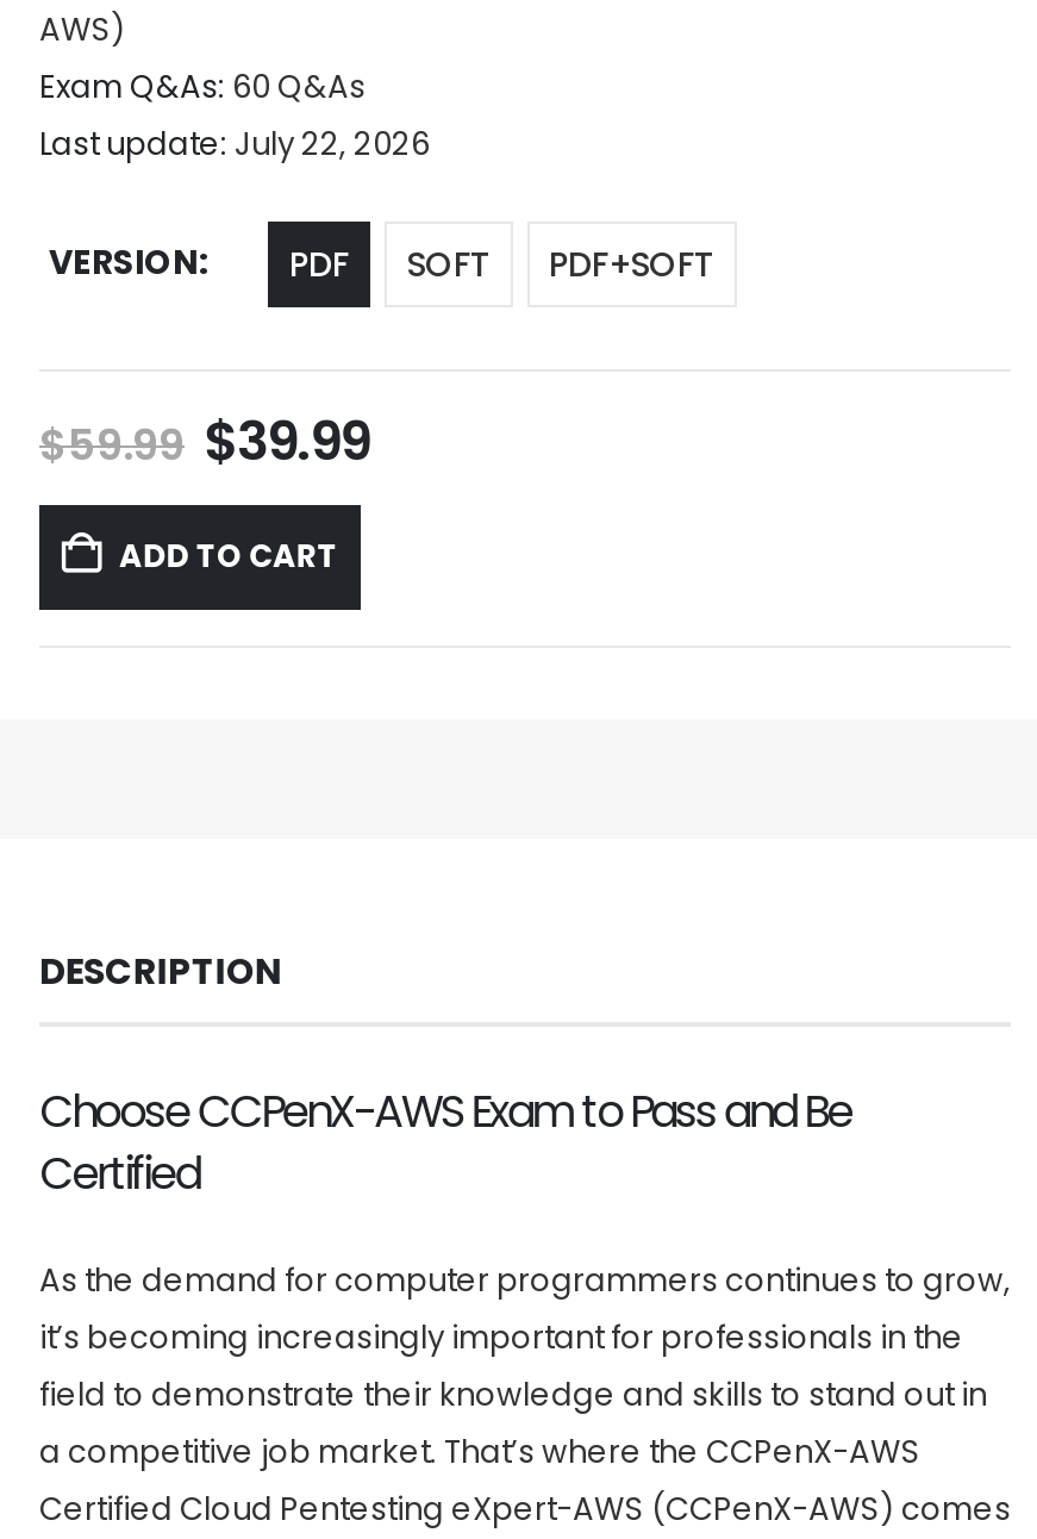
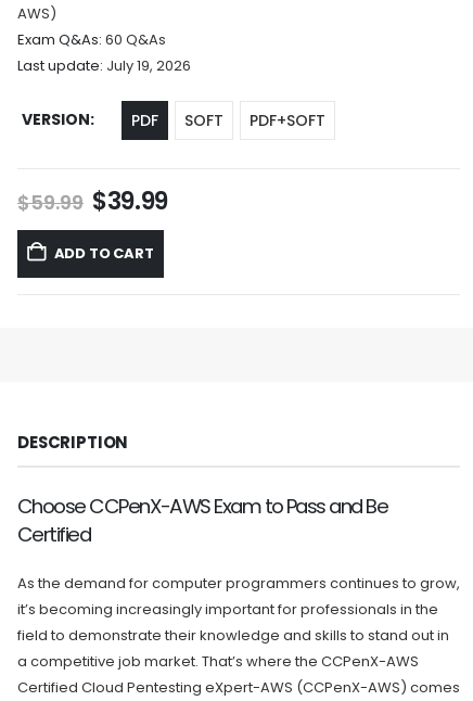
- Last update: July 22, 2026
+ Last update: July 19, 2026
